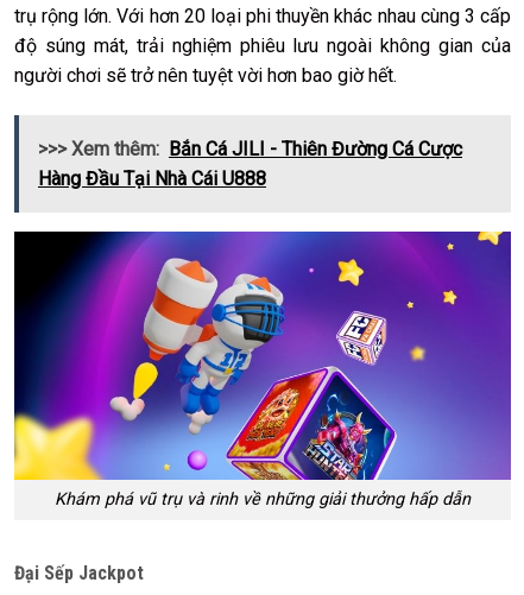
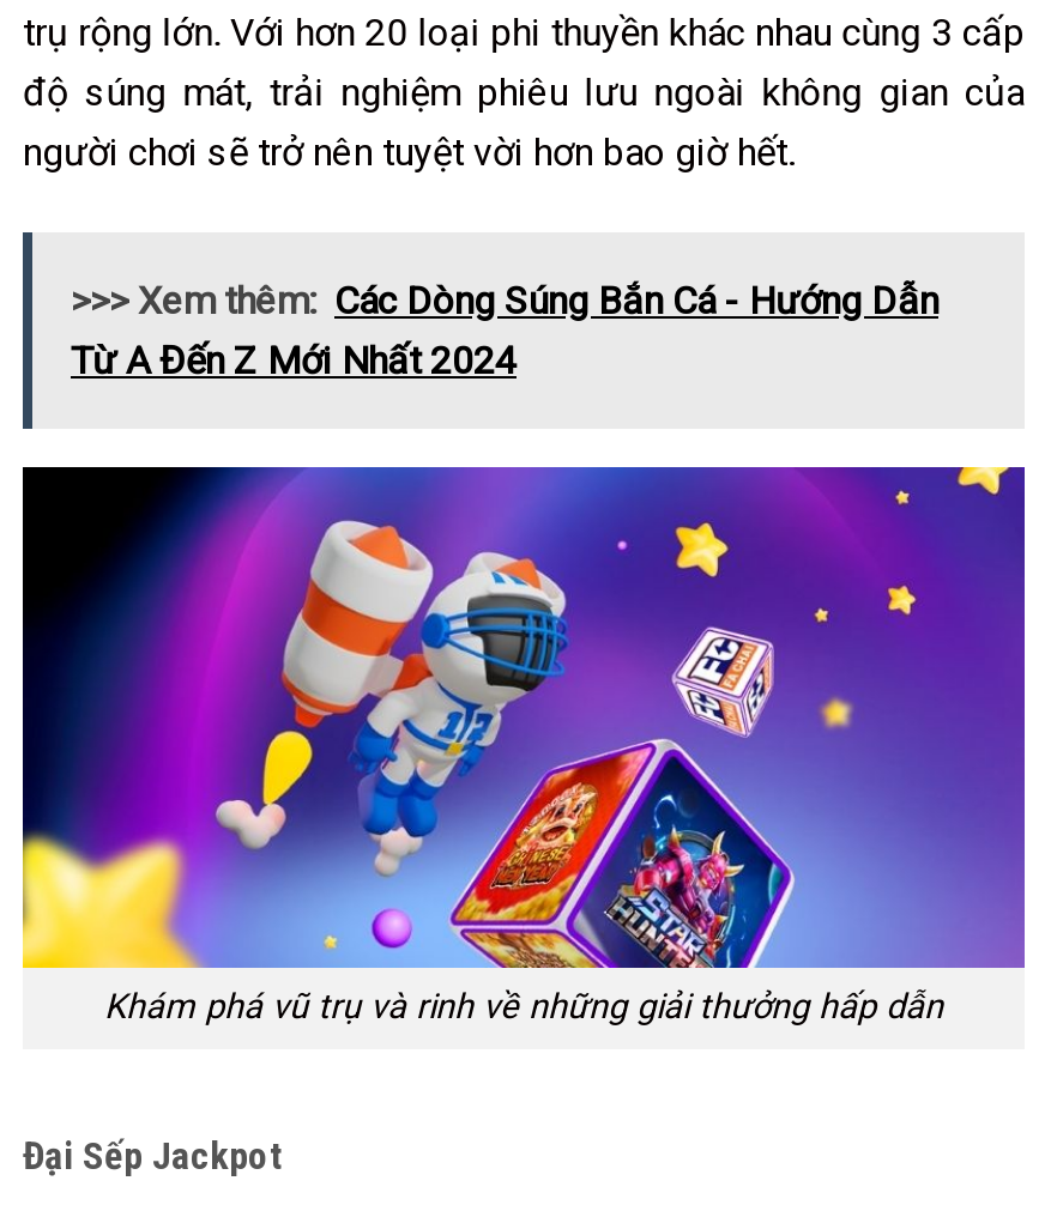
- >>> Xem thêm: Bắn Cá JILI - Thiên Đường Cá Cược
- Hàng Đầu Tại Nhà Cái U888
+ >>> Xem thêm: Các Dòng Súng Bắn Cá - Hướng Dẫn
+ Từ A Đến Z Mới Nhất 2024
